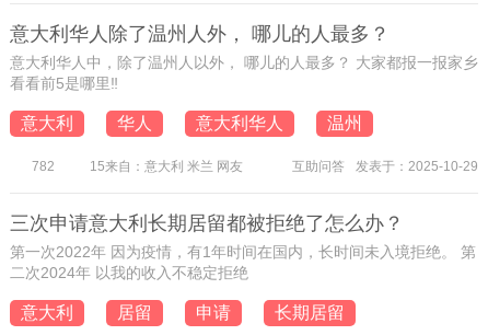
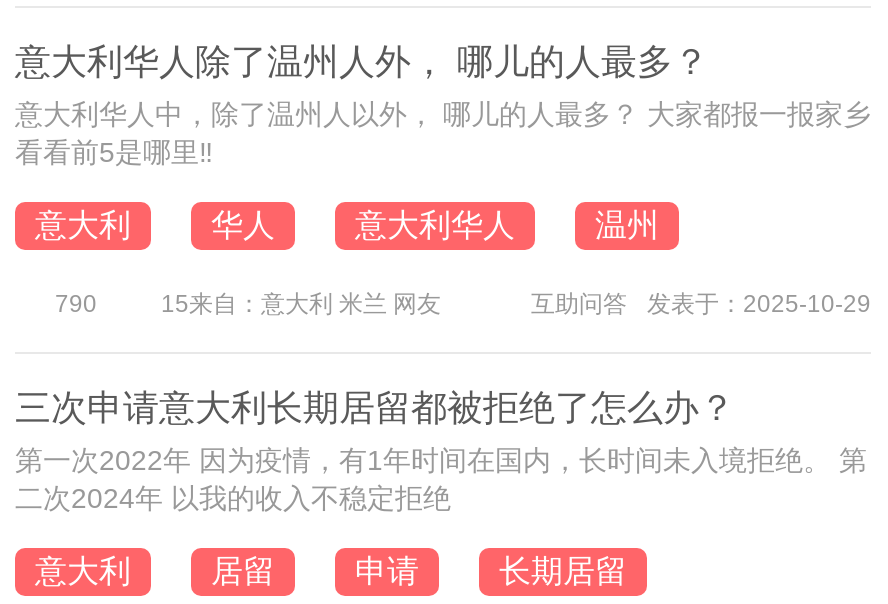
- 782
+ 790
